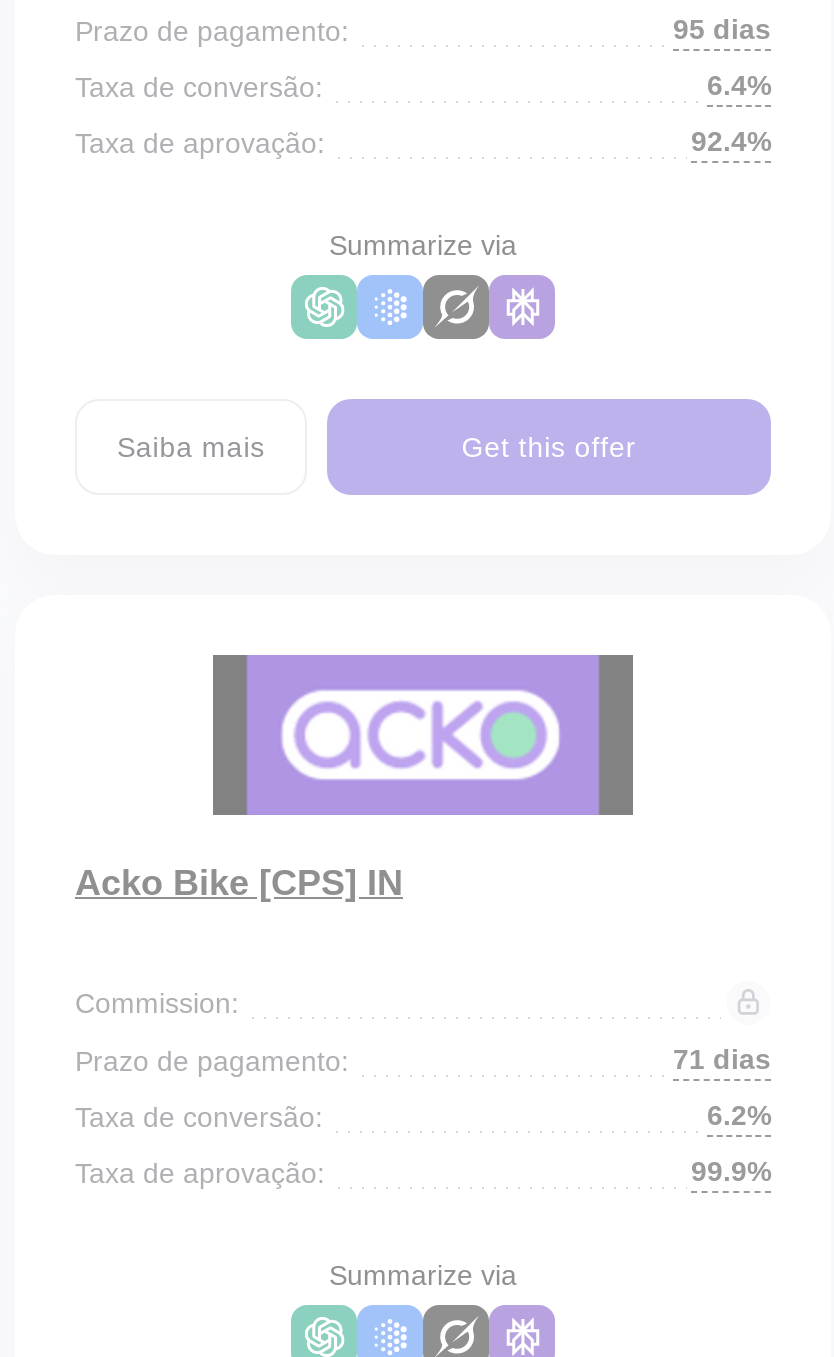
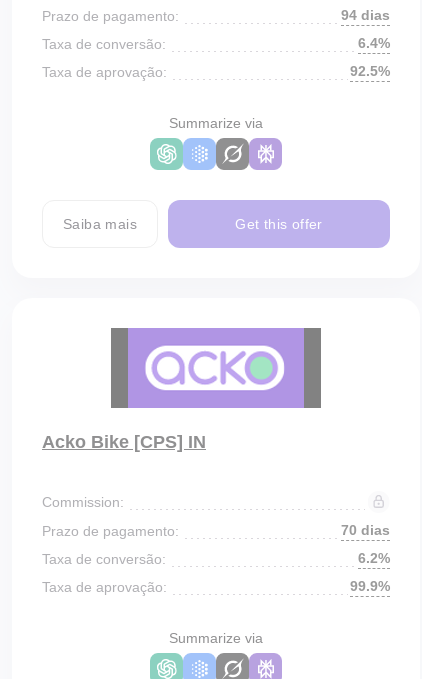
- 95 dias
+ 94 dias

- 92.4%
+ 92.5%

- 71 dias
+ 70 dias
